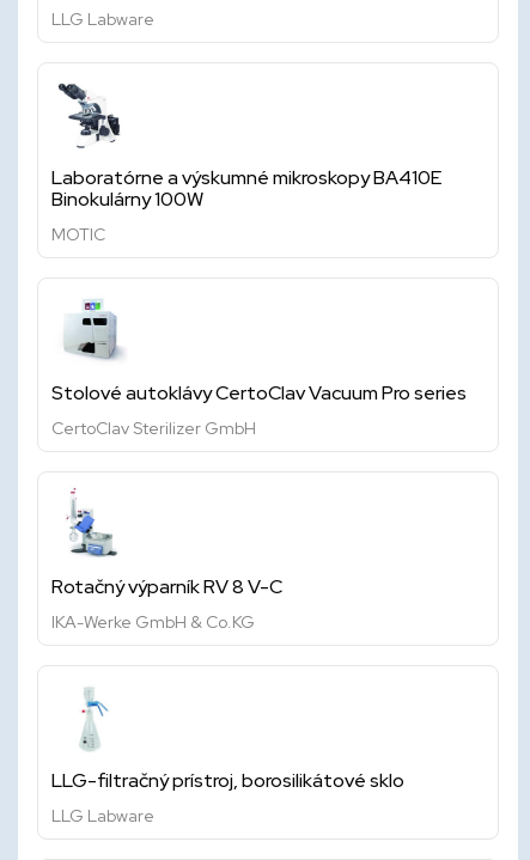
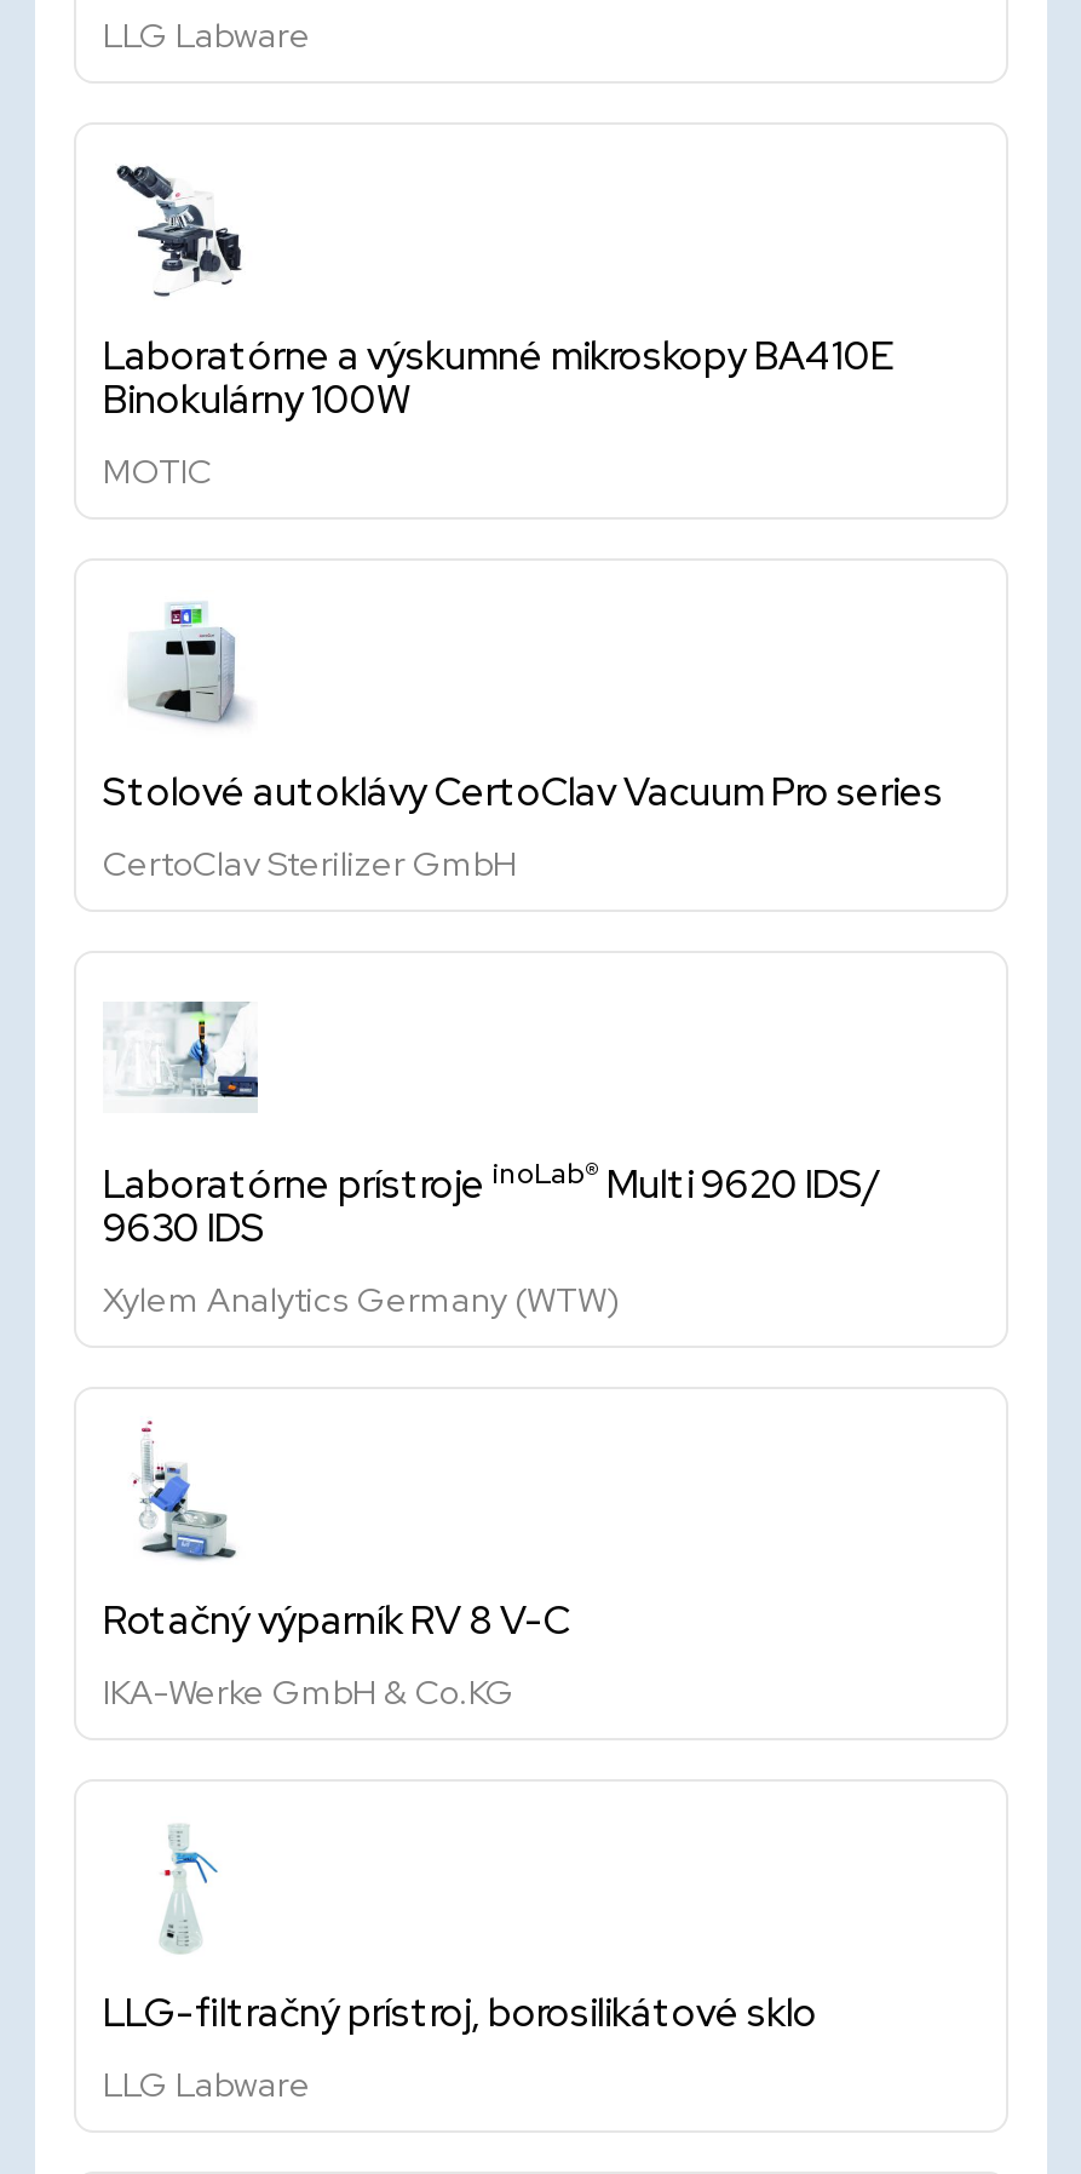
+ [image]
+ Laboratórne prístroje inoLab® Multi 9620 IDS/
+ 9630 IDS
+ Xylem Analytics Germany (WTW)
